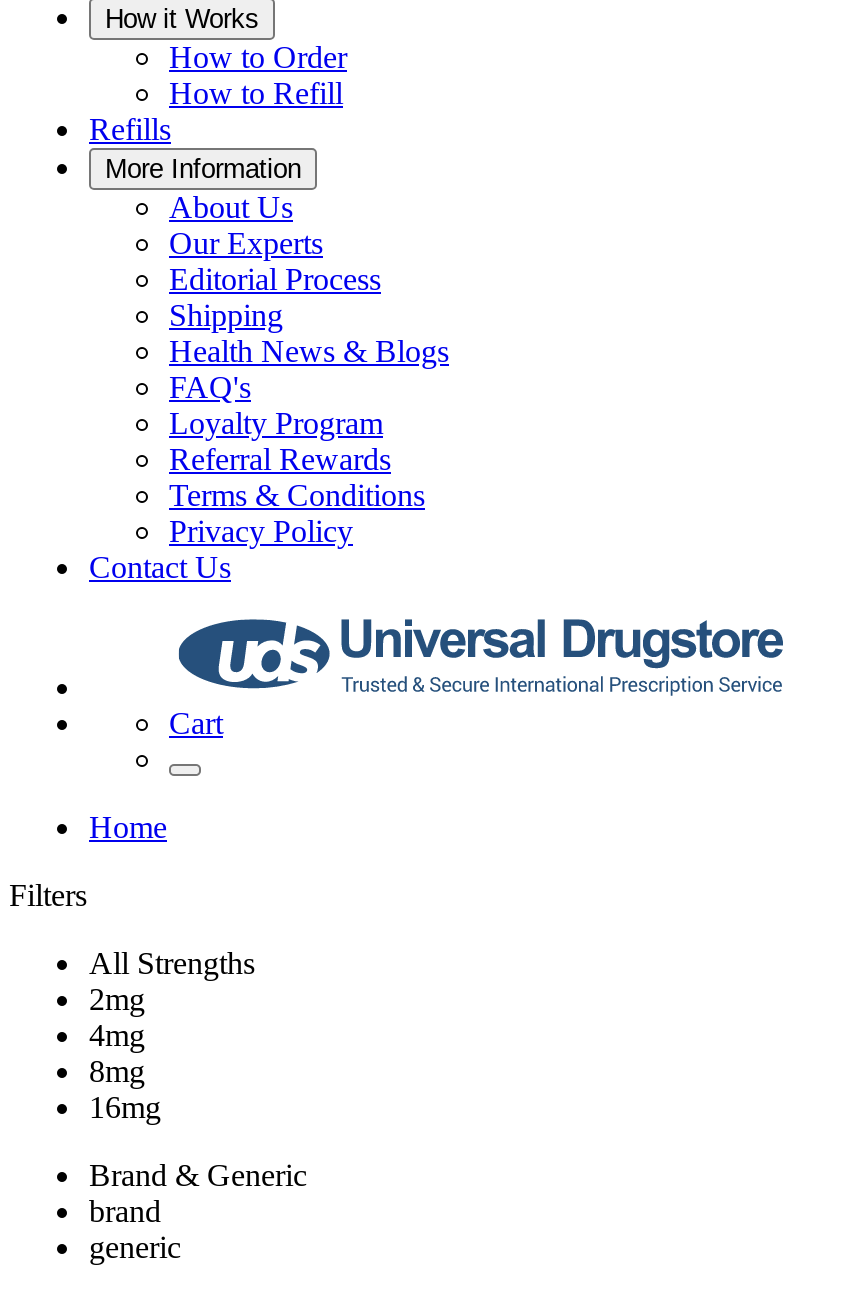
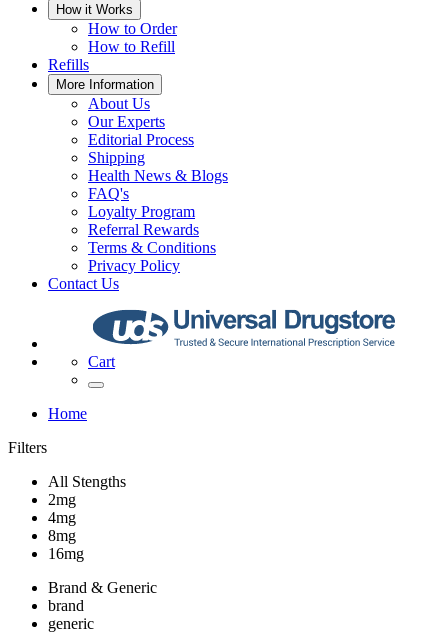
- All Strengths
+ All Stengths
